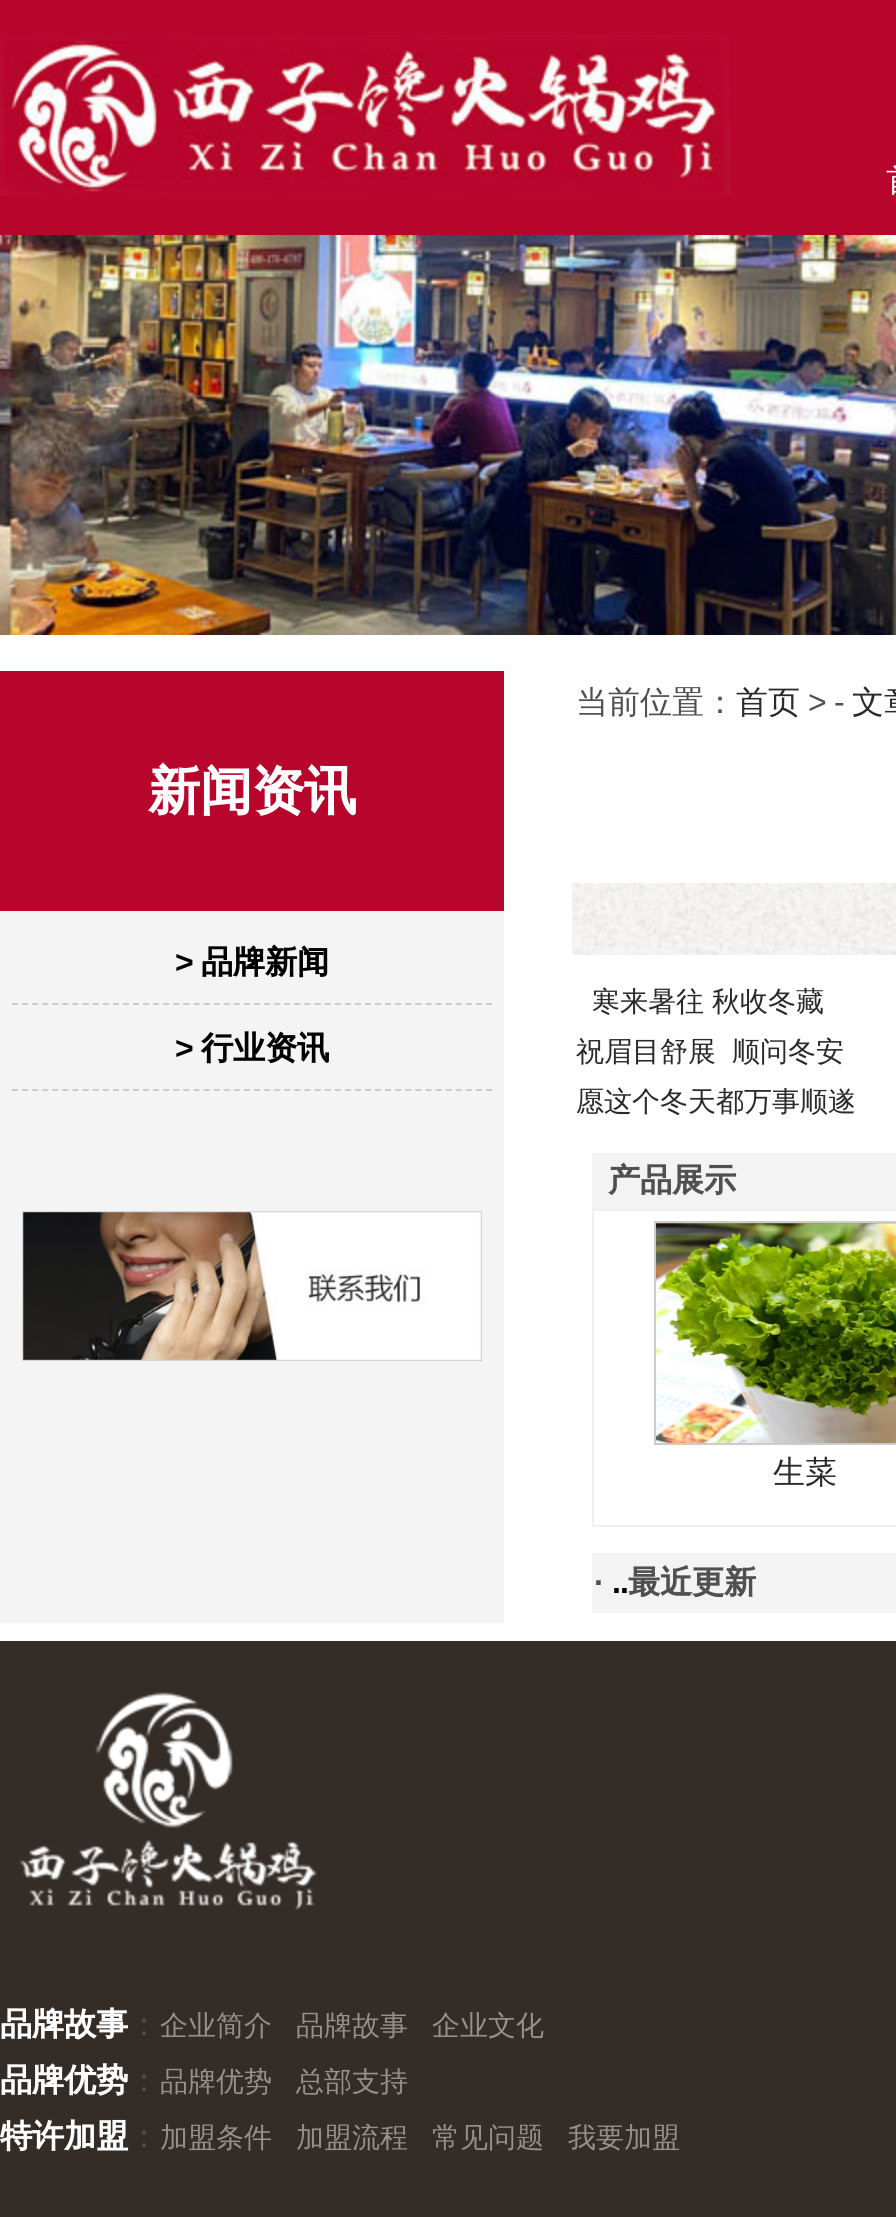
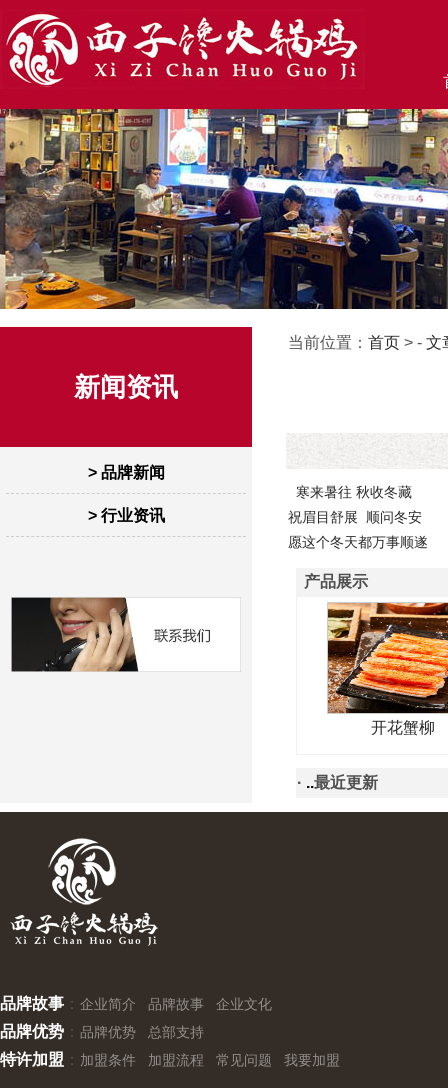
- [image]
- 生菜
+ [image]
+ 开花蟹柳
